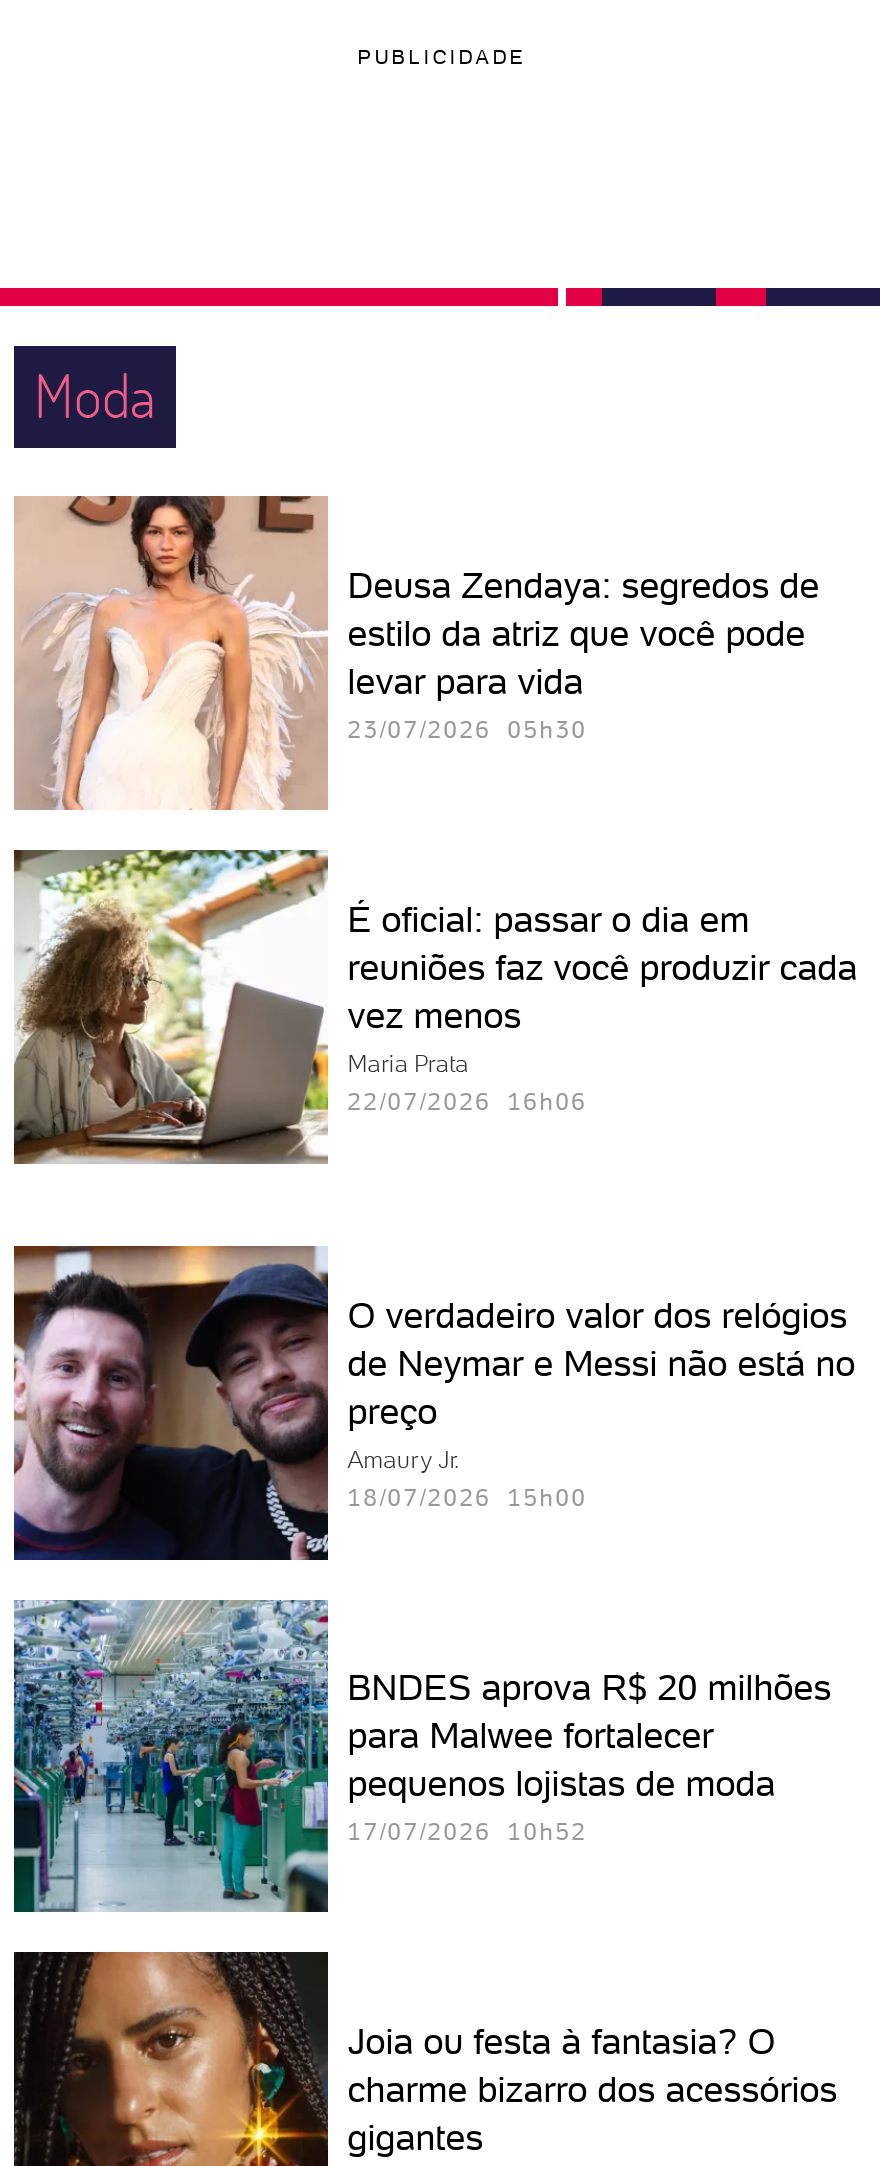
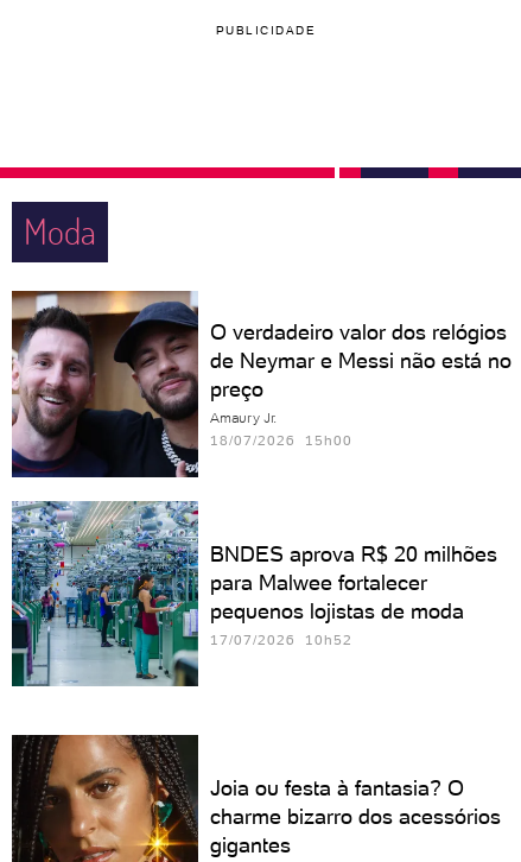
- [image]
- Deusa Zendaya: segredos de
- estilo da atriz que você pode
- levar para vida
- 23/07/2026 05h30

- [image]
- É oficial: passar o dia em
- reuniões faz você produzir cada
- vez menos
- Maria Prata
- 22/07/2026 16h06

moved up: [image] | O verdadeiro valor dos relógios | de Neymar e Messi não está no | ... | pequenos lojistas de moda | 17/07/2026 10h52
